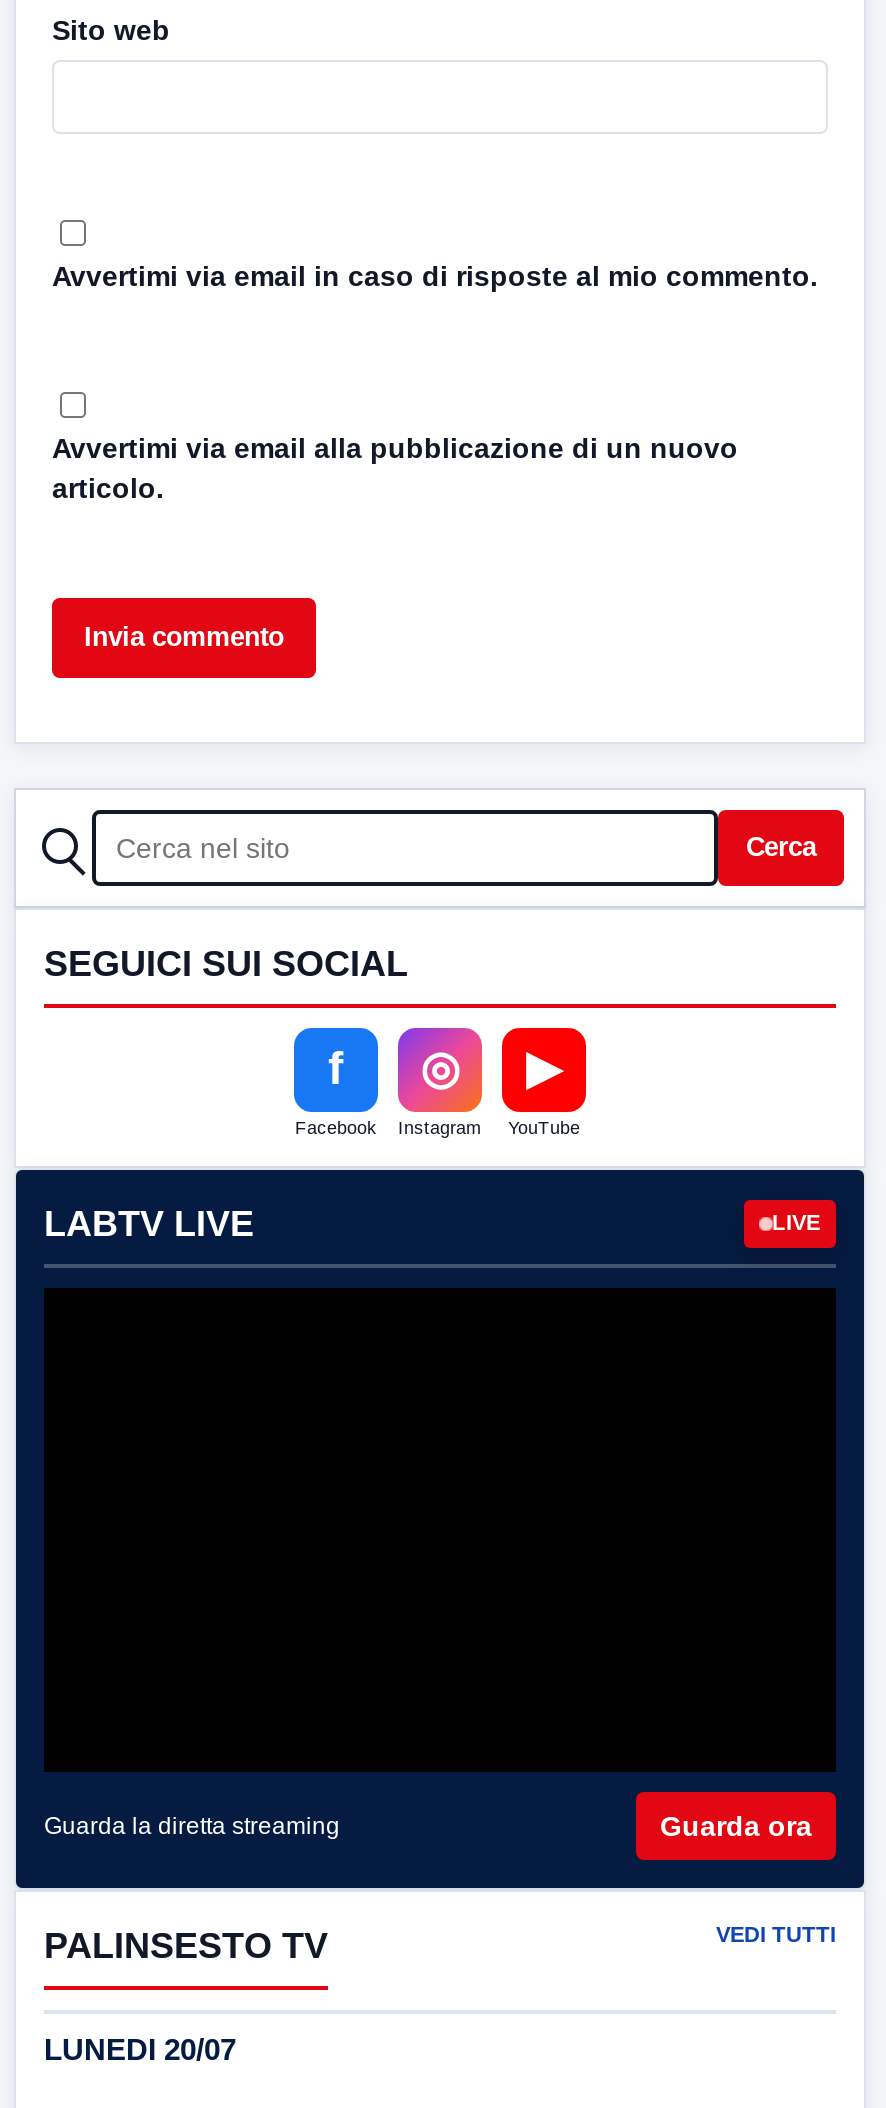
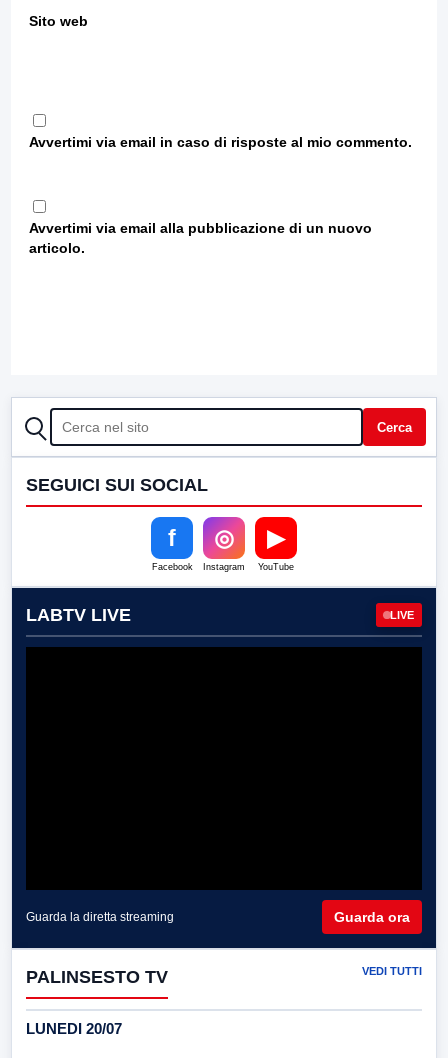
- [image]
